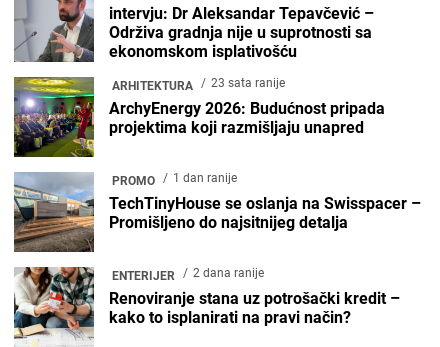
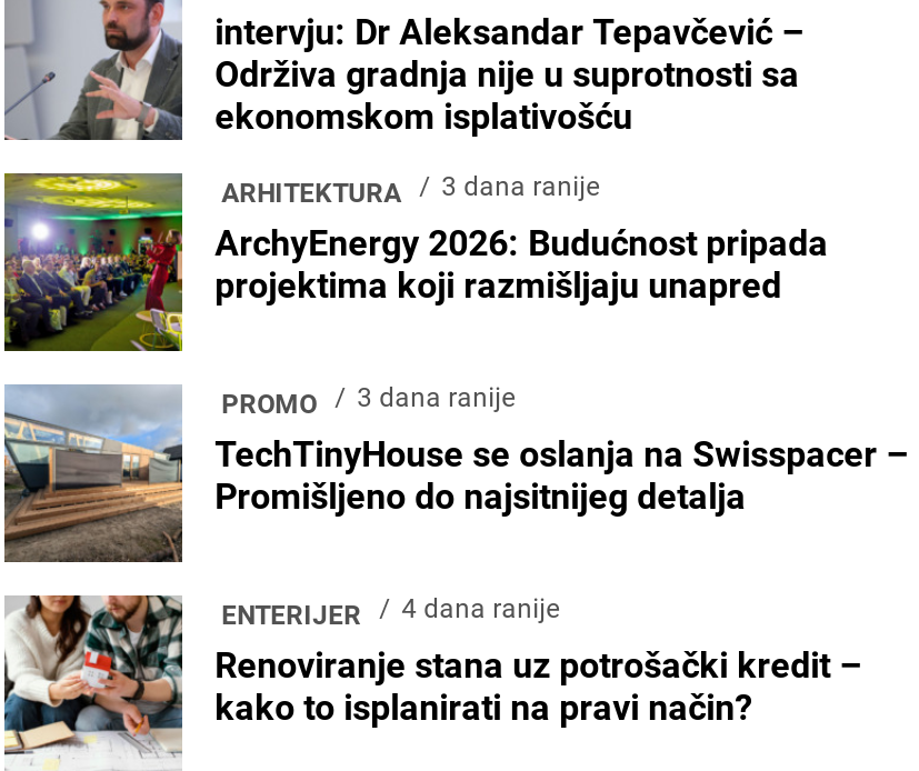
- ARHITEKTURA 23 sata ranije
+ ARHITEKTURA 3 dana ranije

- PROMO 1 dan ranije
+ PROMO 3 dana ranije

- ENTERIJER 2 dana ranije
+ ENTERIJER 4 dana ranije
